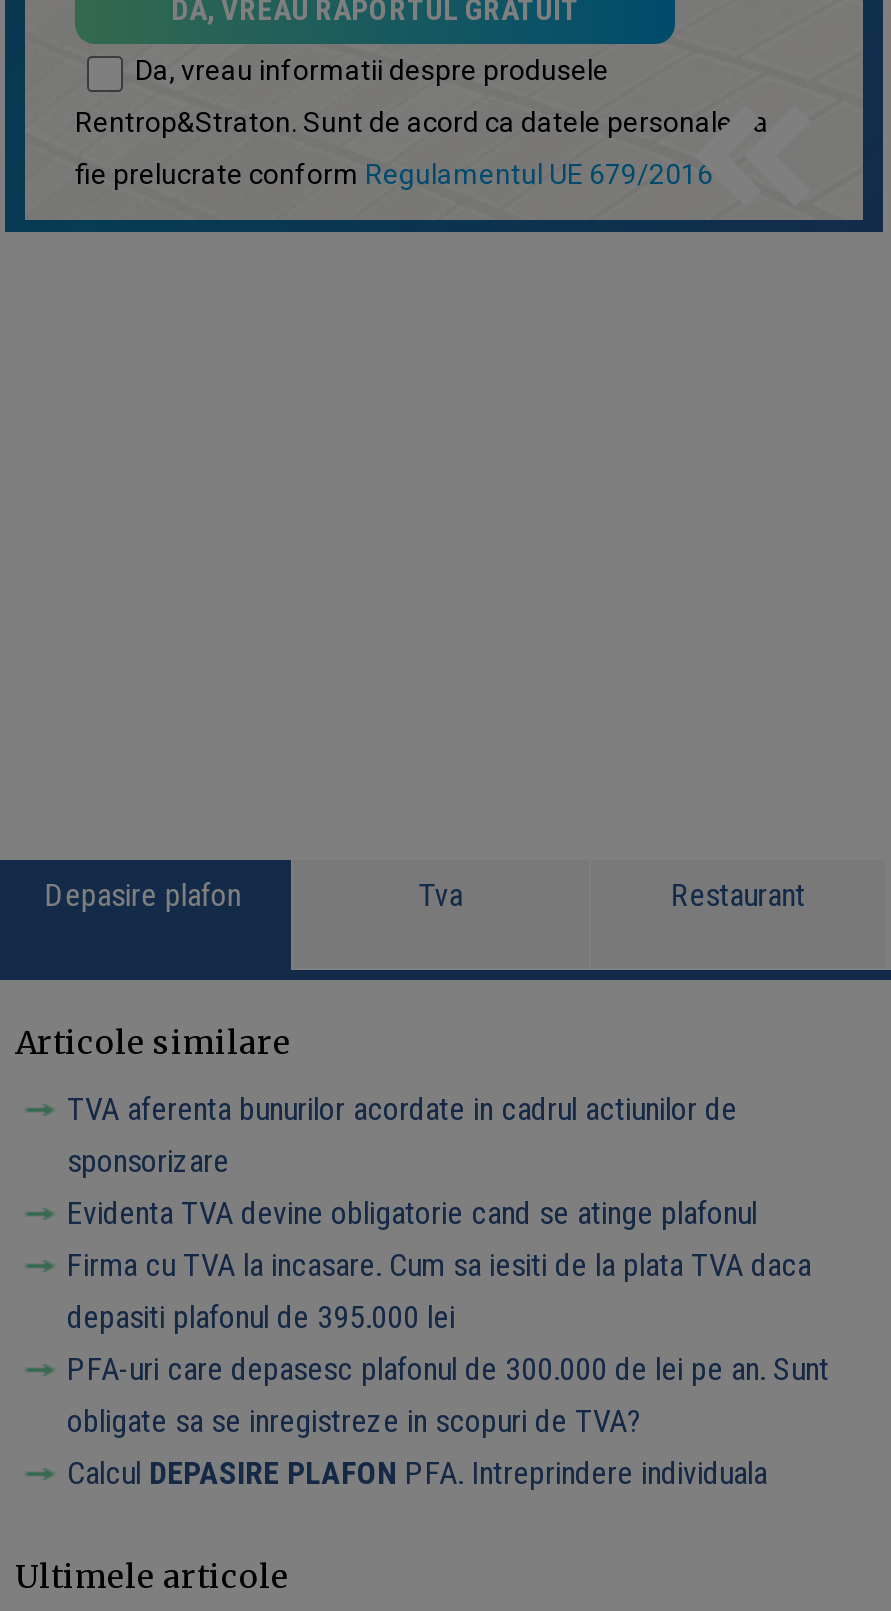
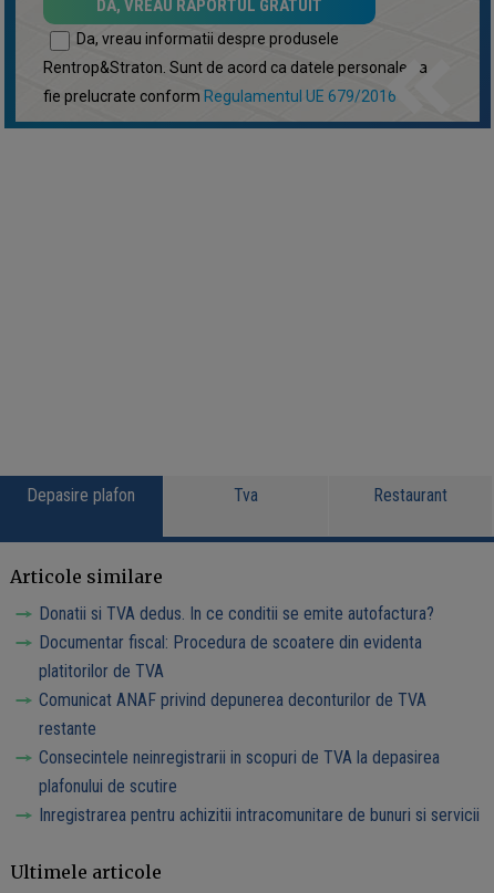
- TVA aferenta bunurilor acordate in cadrul actiunilor de
- sponsorizare
- Evidenta TVA devine obligatorie cand se atinge plafonul
- Firma cu TVA la incasare. Cum sa iesiti de la plata TVA daca
- depasiti plafonul de 395.000 lei
- PFA-uri care depasesc plafonul de 300.000 de lei pe an. Sunt
- obligate sa se inregistreze in scopuri de TVA?
- Calcul DEPASIRE PLAFON PFA. Intreprindere individuala
+ Donatii si TVA dedus. In ce conditii se emite autofactura?
+ Documentar fiscal: Procedura de scoatere din evidenta
+ platitorilor de TVA
+ Comunicat ANAF privind depunerea deconturilor de TVA
+ restante
+ Consecintele neinregistrarii in scopuri de TVA la depasirea
+ plafonului de scutire
+ Inregistrarea pentru achizitii intracomunitare de bunuri si servicii
